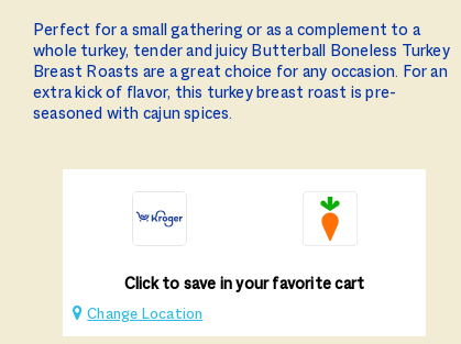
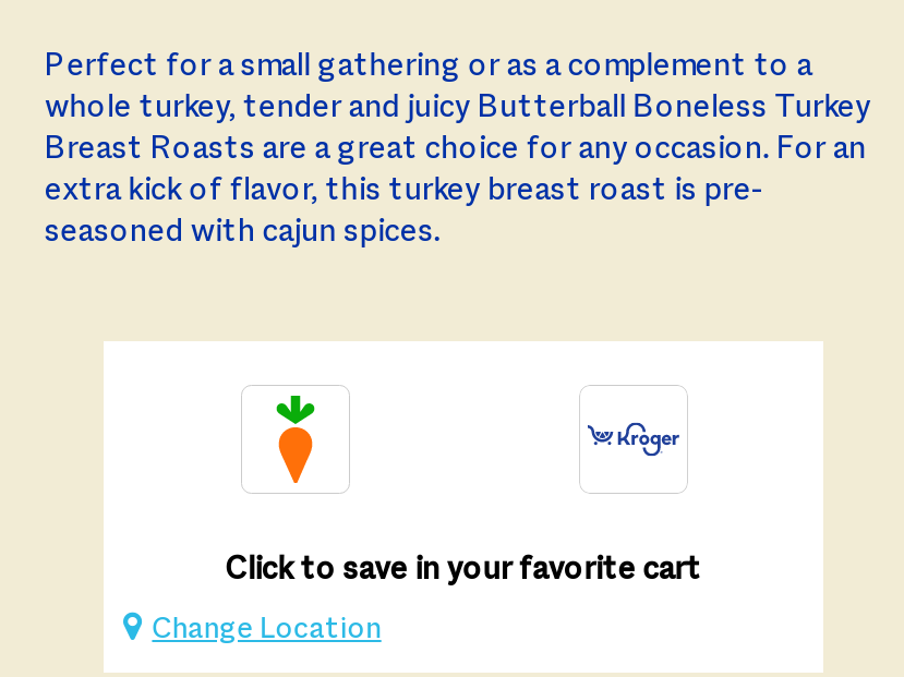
- [image]
+ [image]

- [image]
+ [image]
